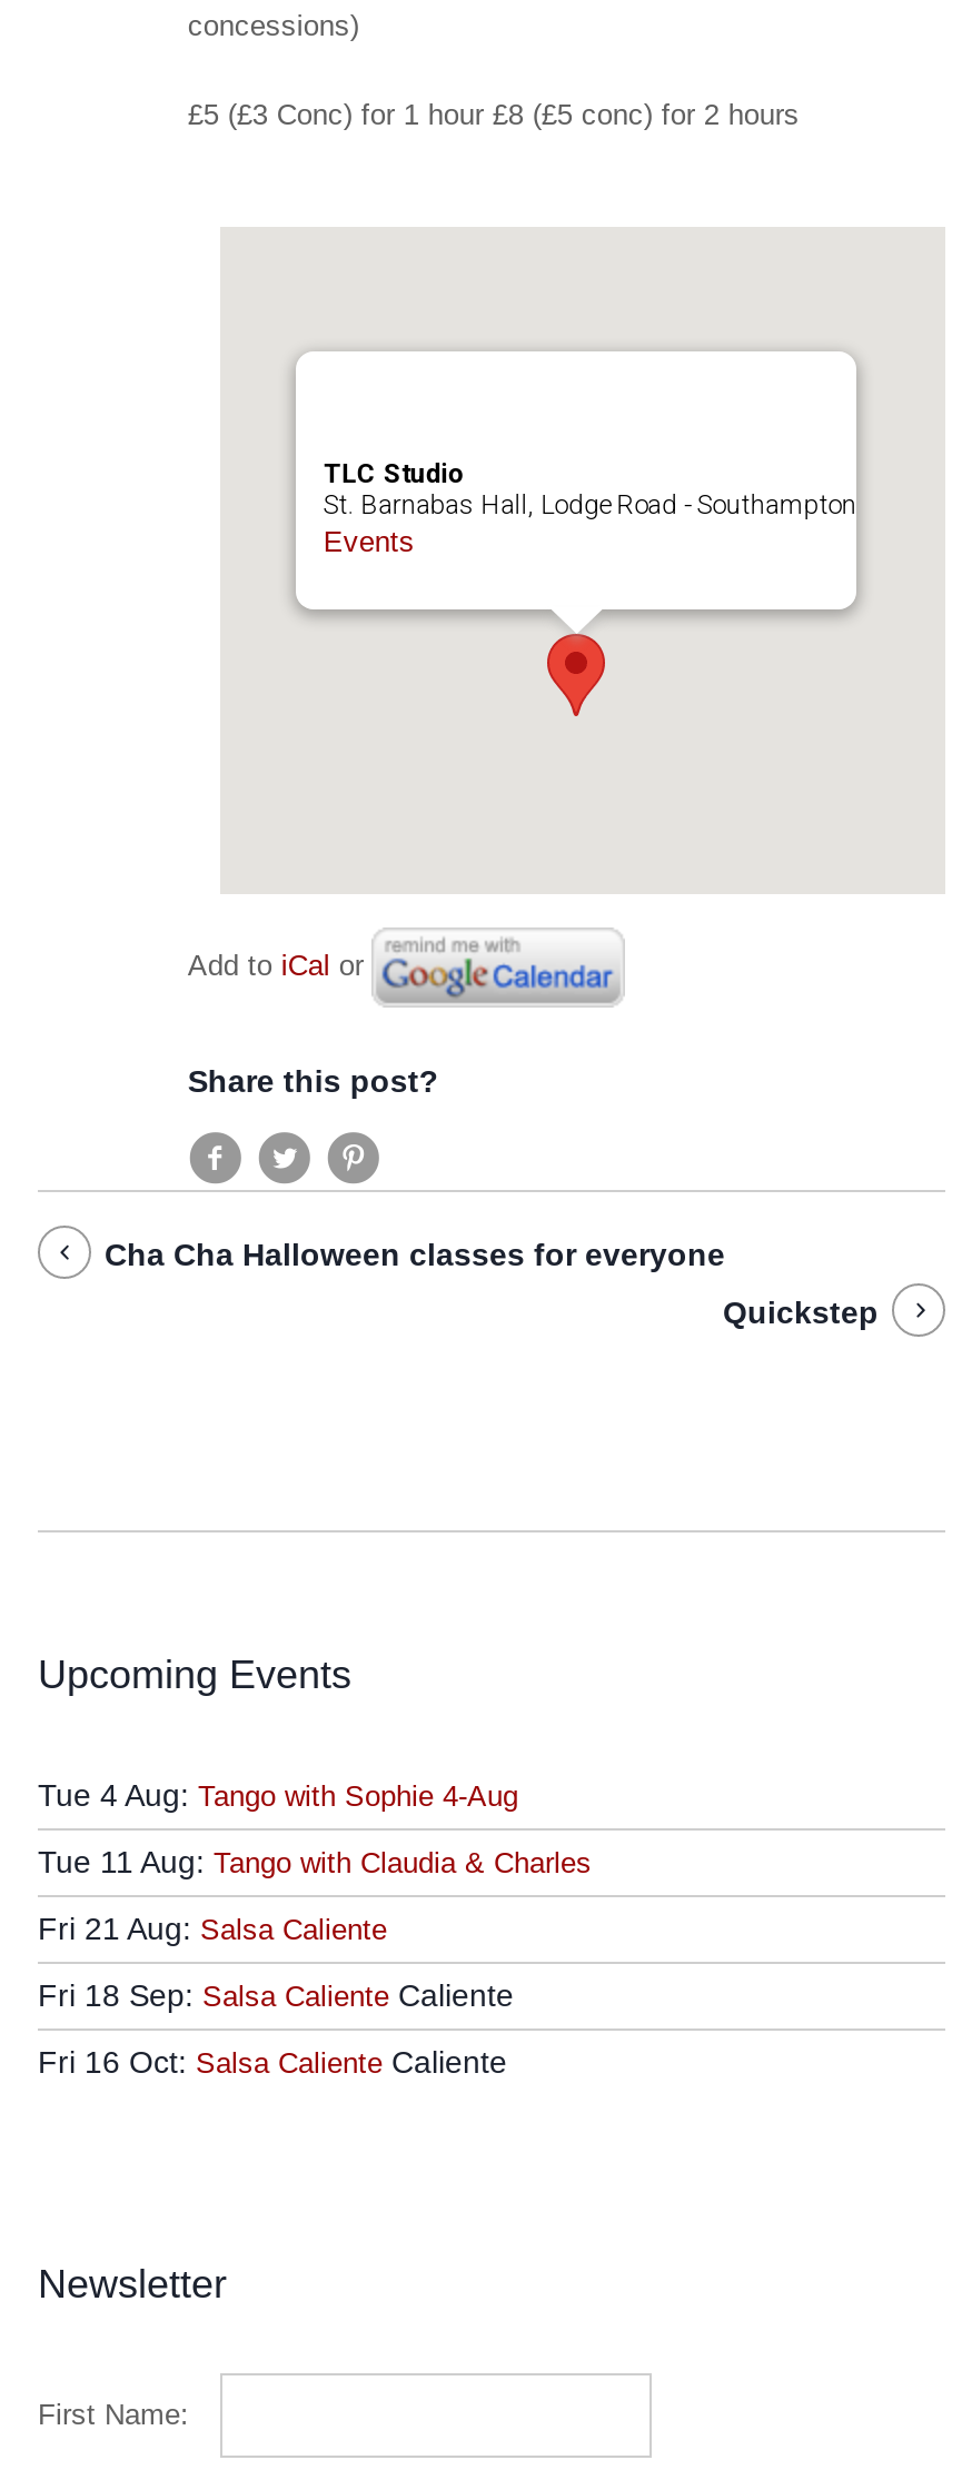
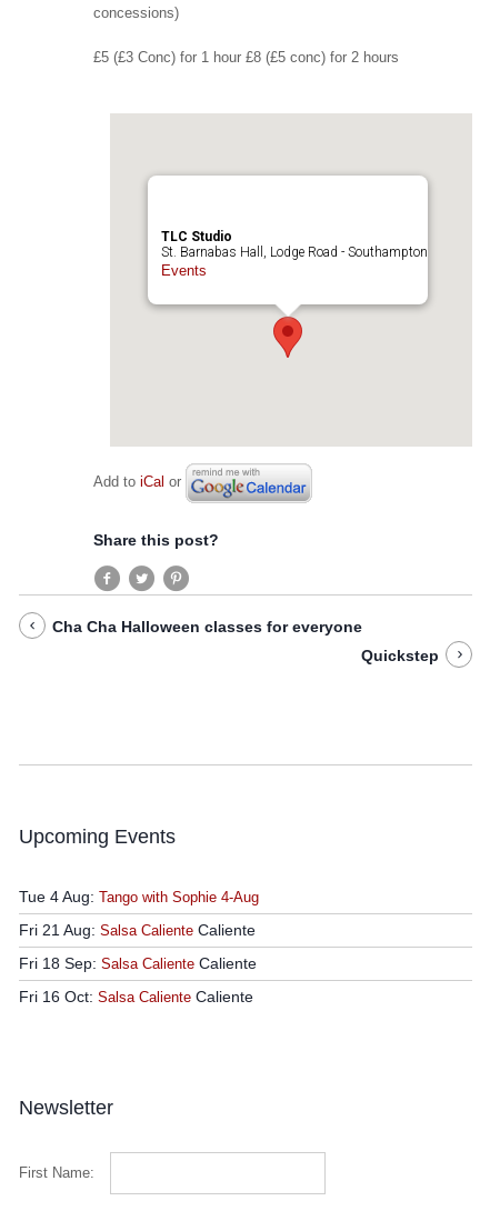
- Tue 11 Aug: Tango with Claudia & Charles
- Fri 21 Aug: Salsa Caliente
+ Fri 21 Aug: Salsa Caliente Caliente
